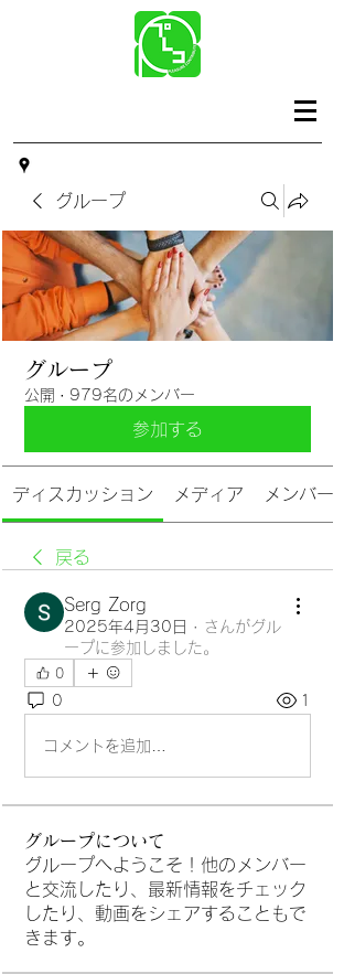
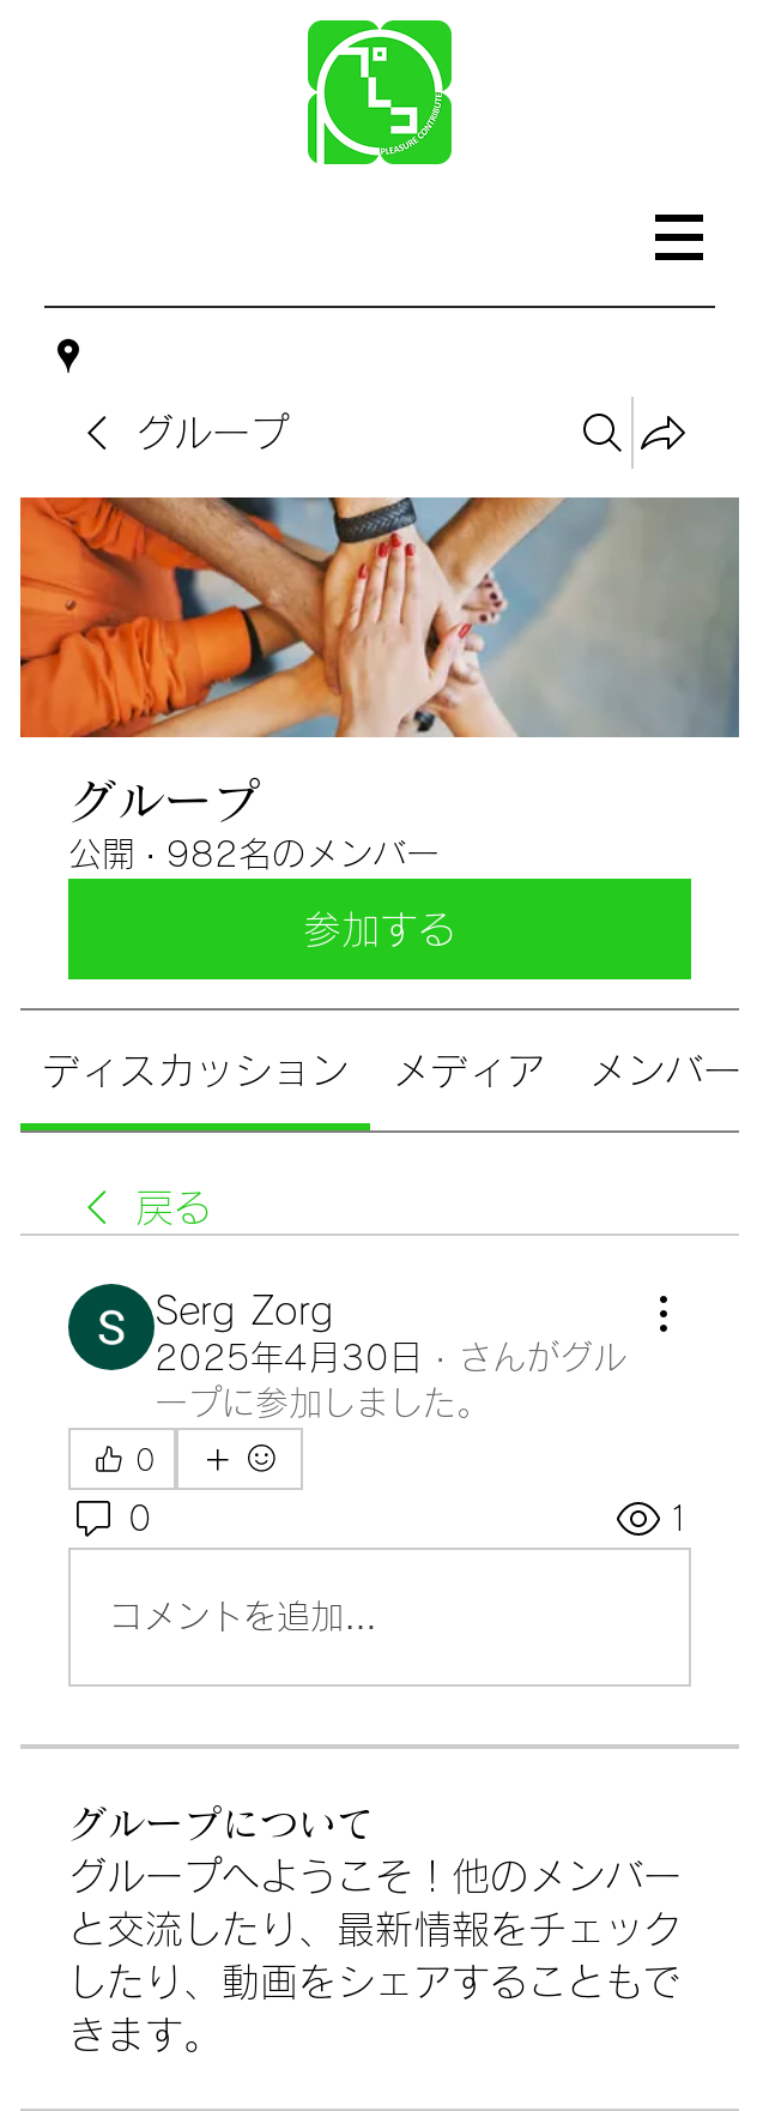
- 公開 · 979名のメンバー
+ 公開 · 982名のメンバー
